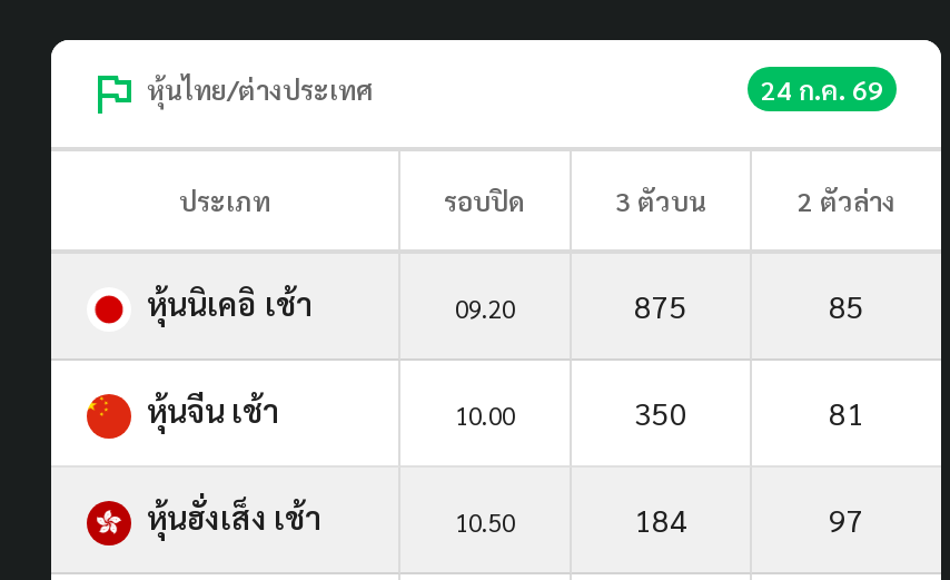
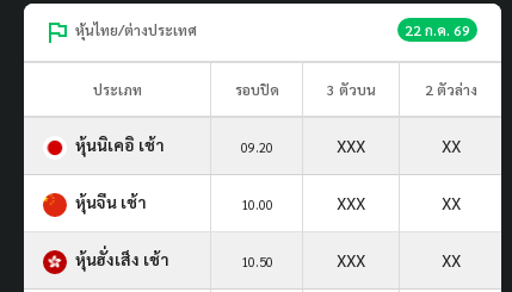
- 24 ก.ค. 69
+ 22 ก.ค. 69

- 875
- 85
+ XXX
+ XX

- 350
- 81
+ XXX
+ XX

- 184
- 97
+ XXX
+ XX
